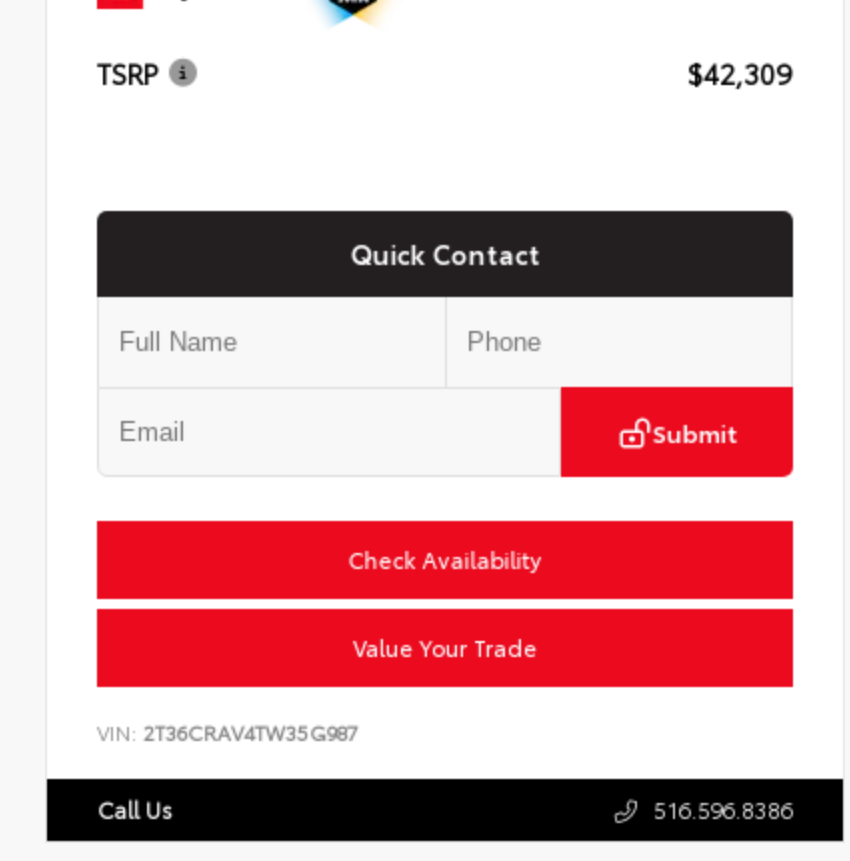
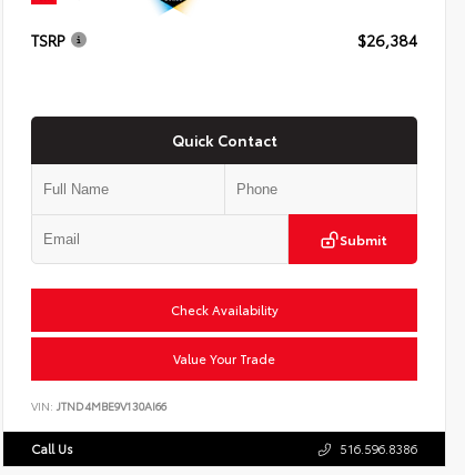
- $42,309
+ $26,384

- VIN: 2T36CRAV4TW35G987
+ VIN: JTND4MBE9V130AI66
